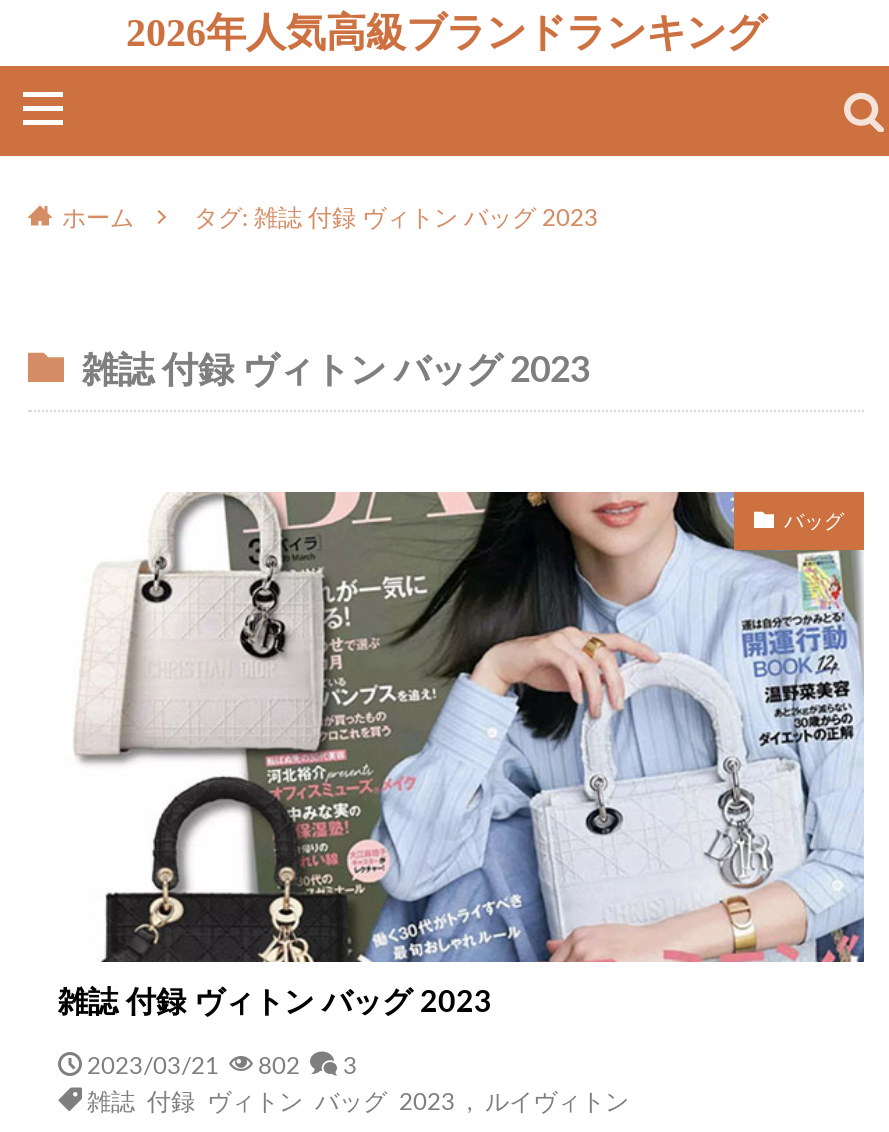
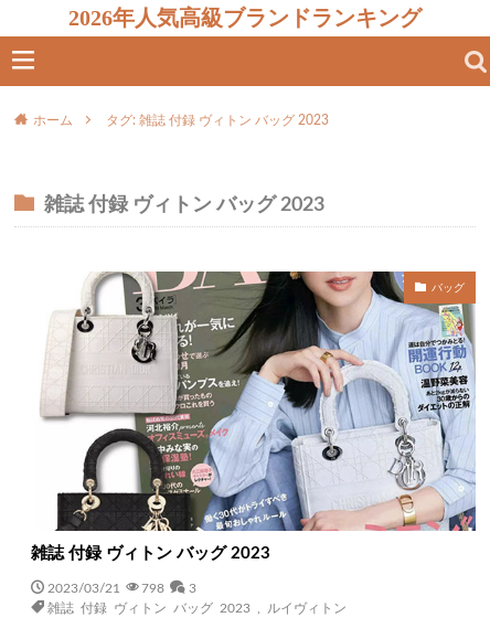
- 2023/03/21 802 3
+ 2023/03/21 798 3
